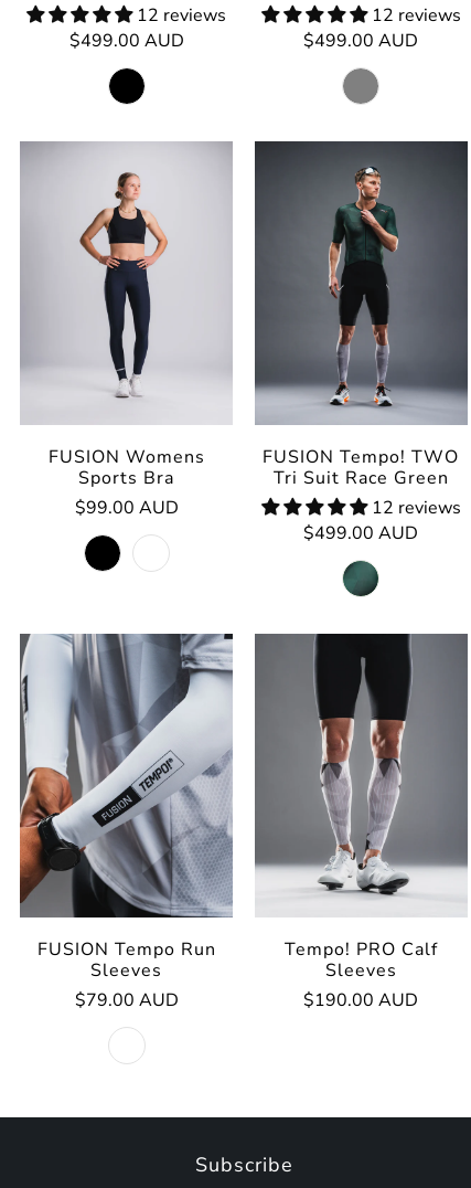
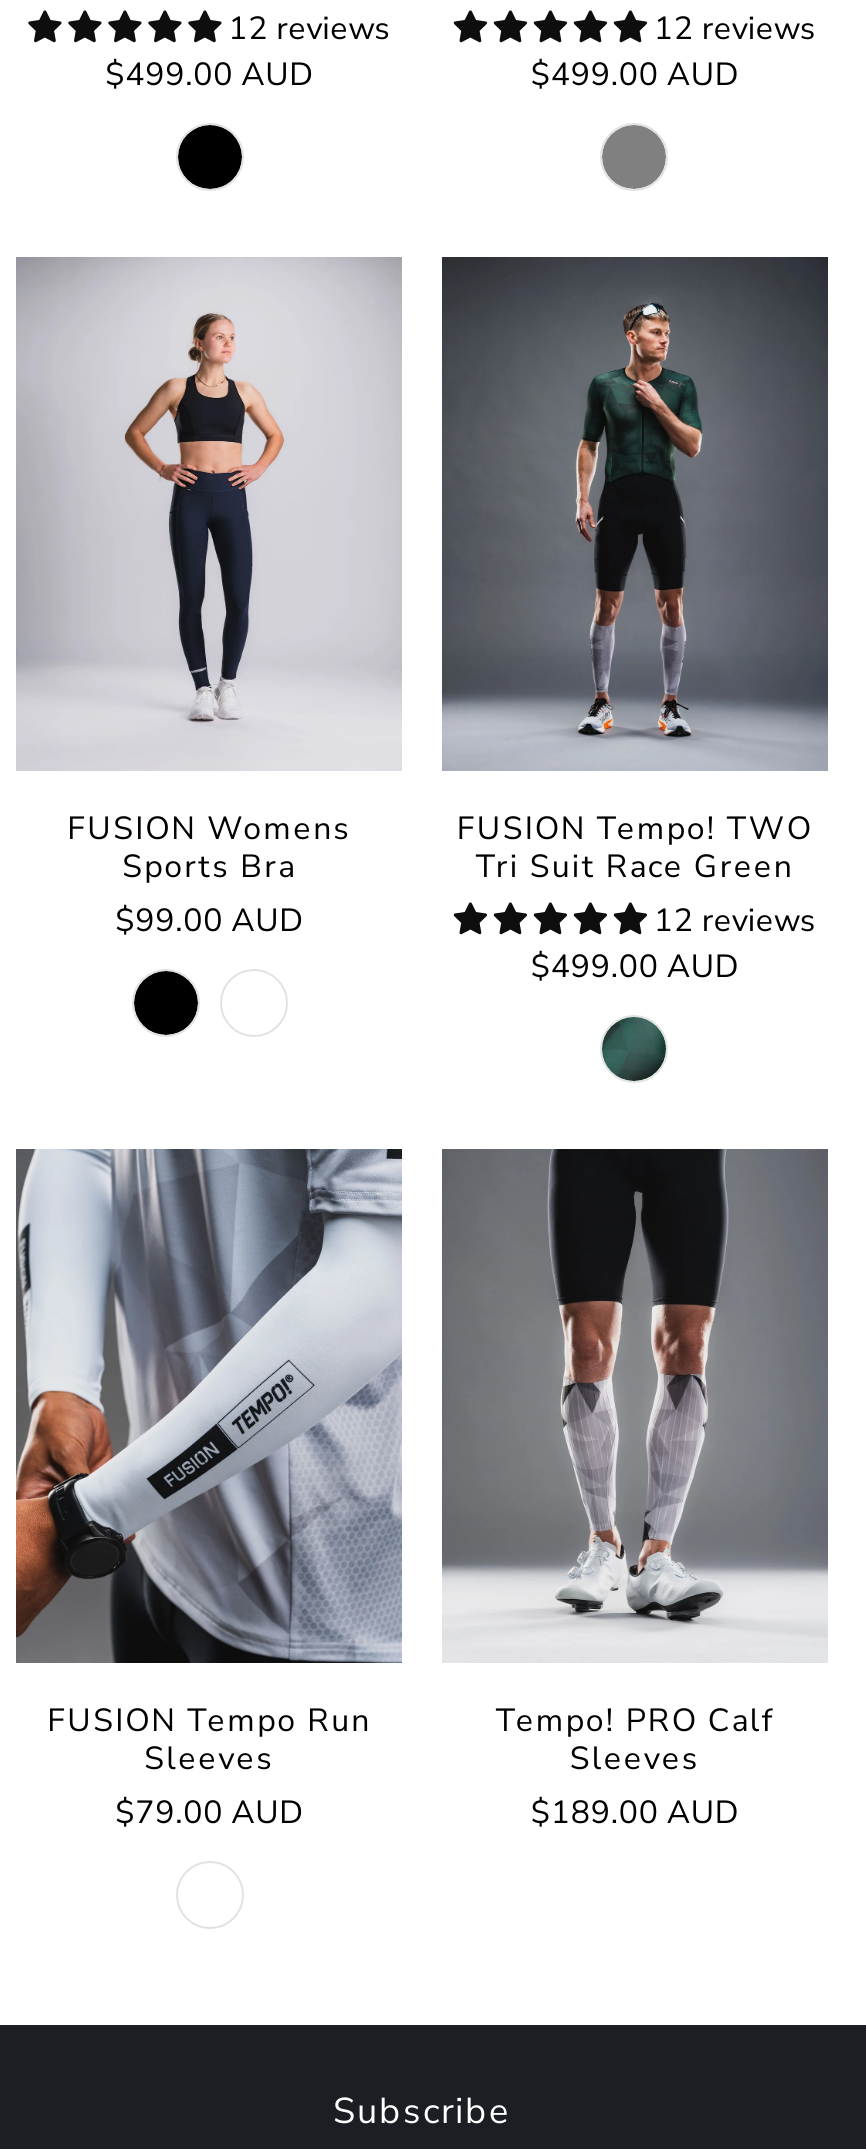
- $190.00 AUD
+ $189.00 AUD
